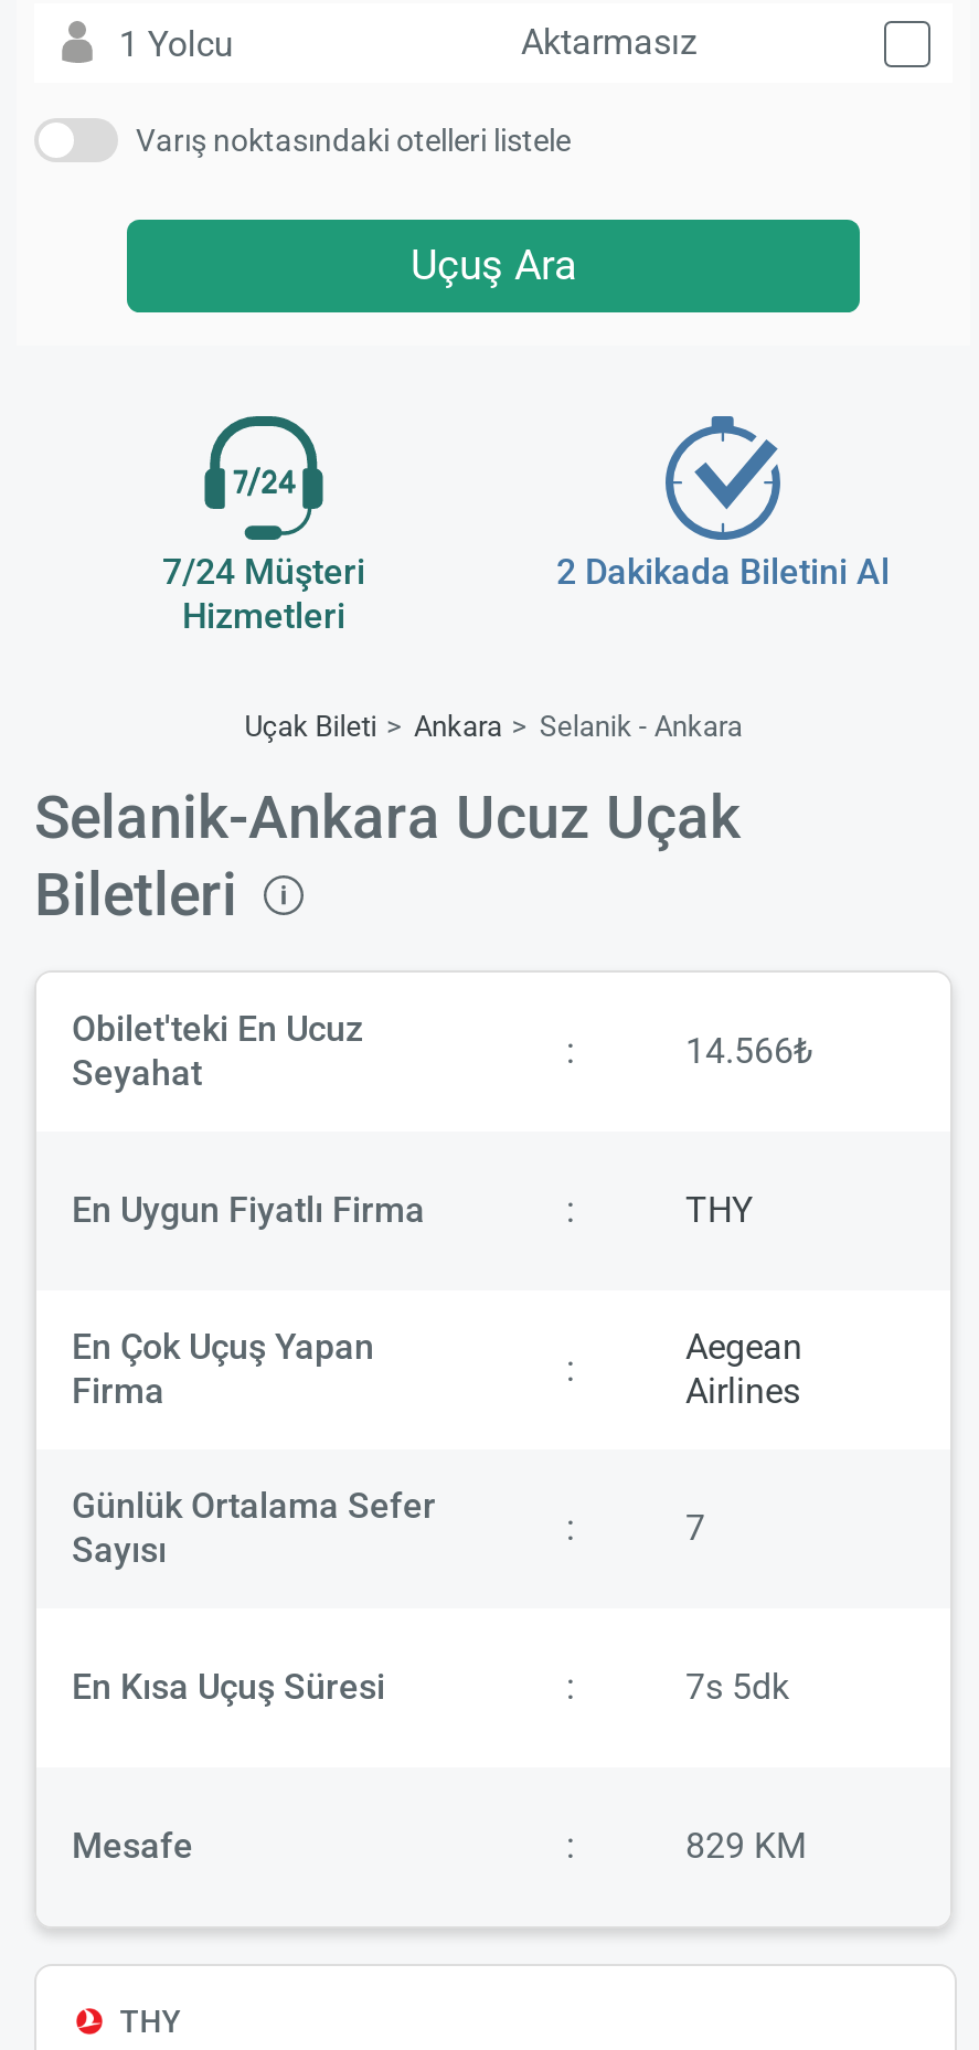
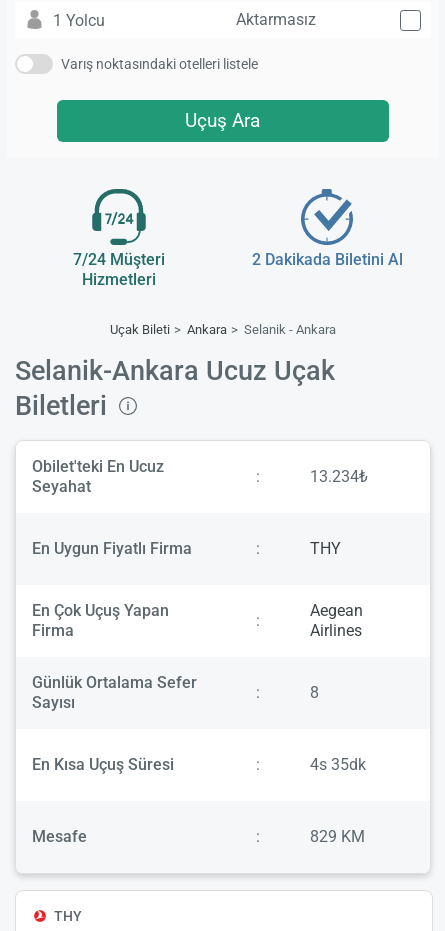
- 14.566₺
+ 13.234₺

- 7
+ 8

- 7s 5dk
+ 4s 35dk
